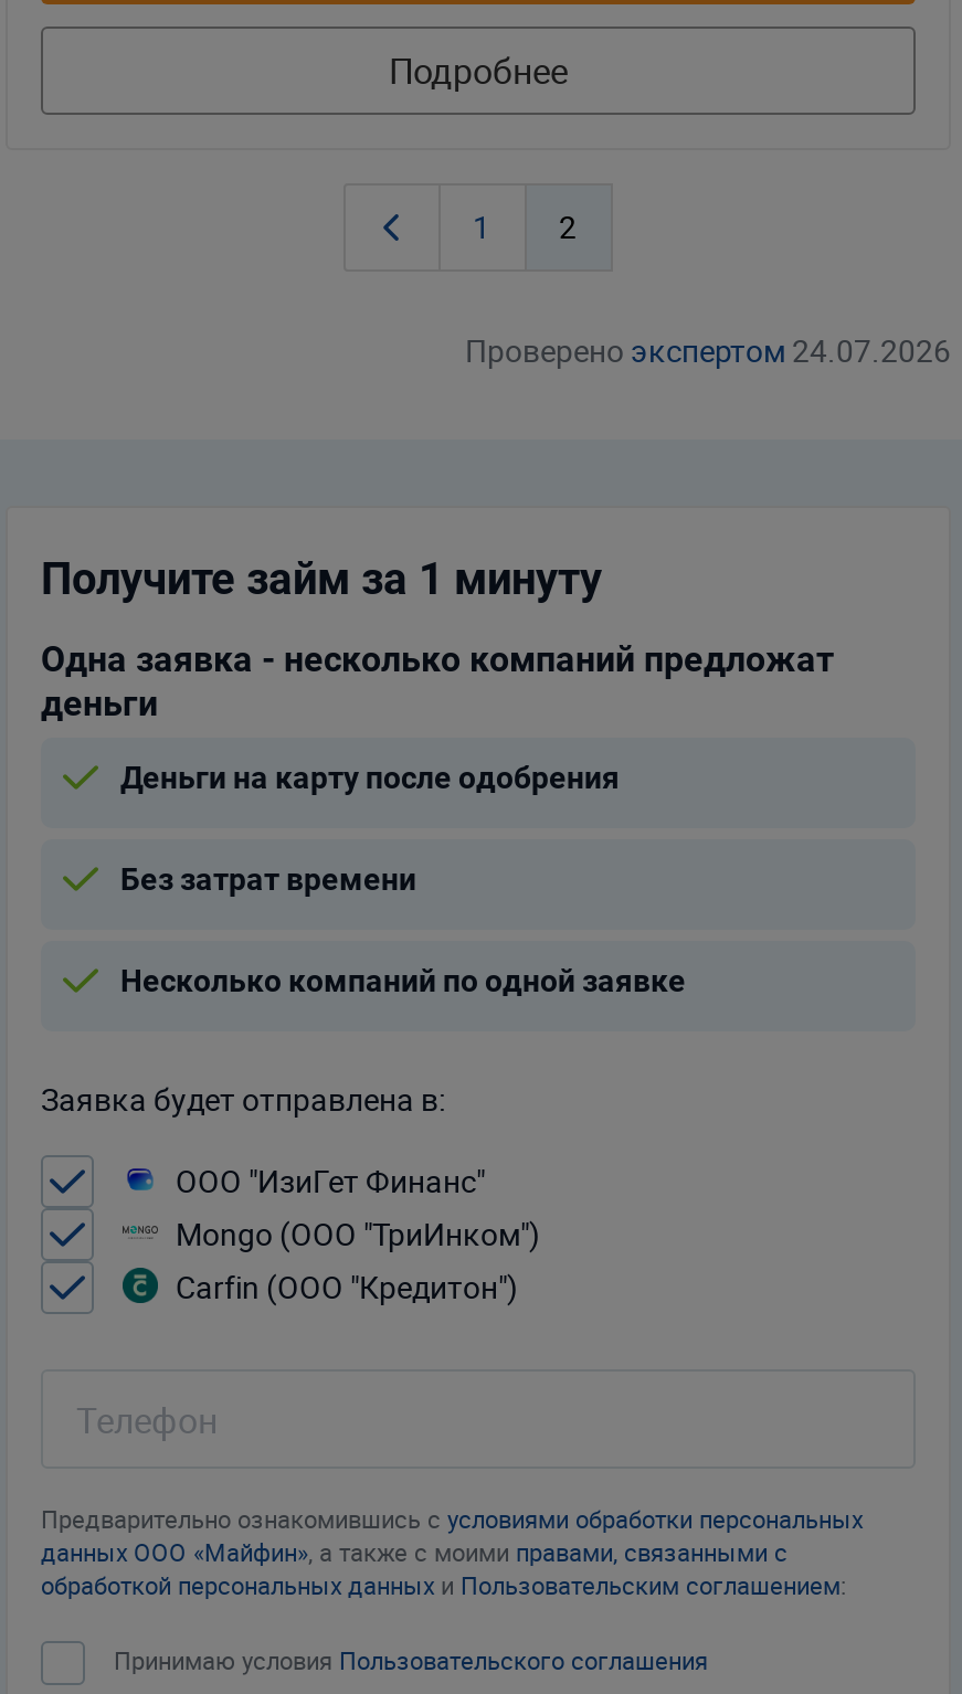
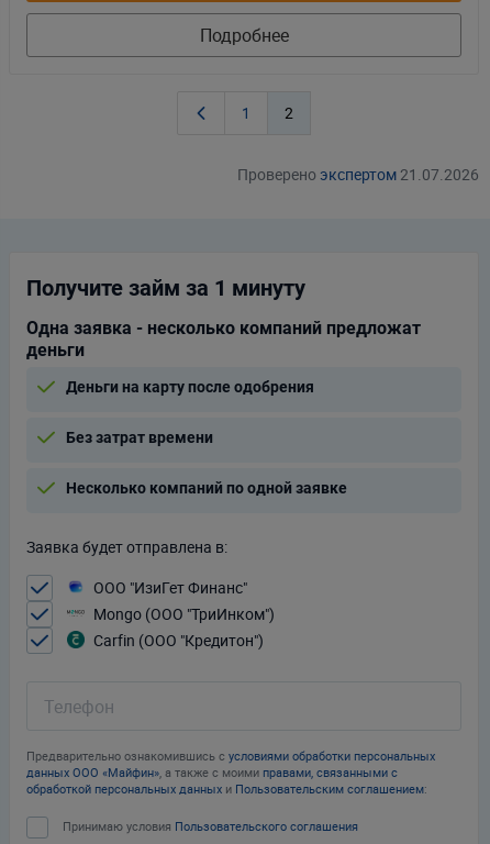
- Проверено экспертом 24.07.2026
+ Проверено экспертом 21.07.2026
